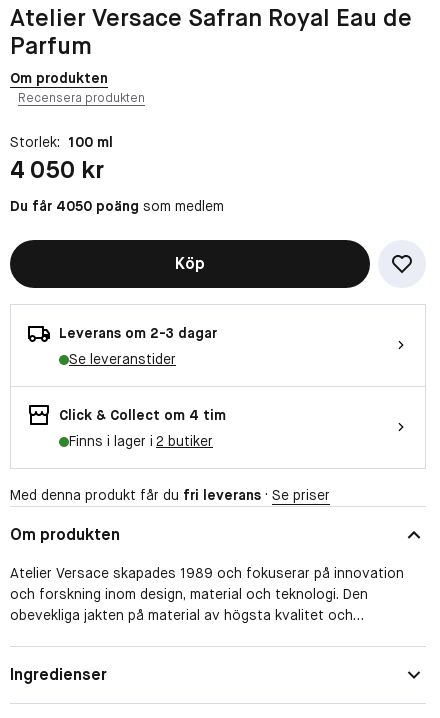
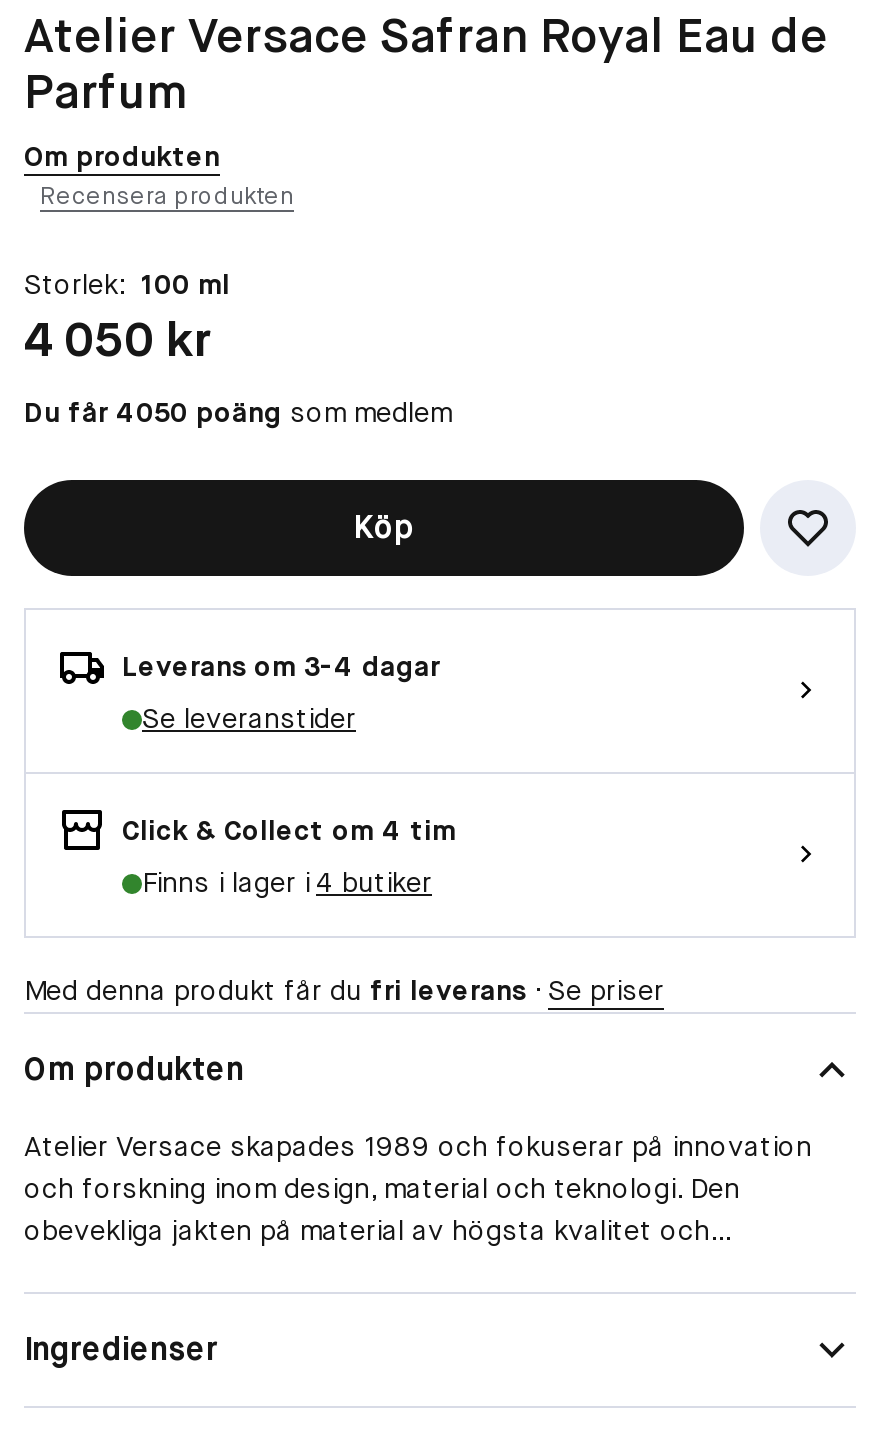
- Leverans om 2-3 dagar
+ Leverans om 3-4 dagar

- Finns i lager i 2 butiker
+ Finns i lager i 4 butiker
